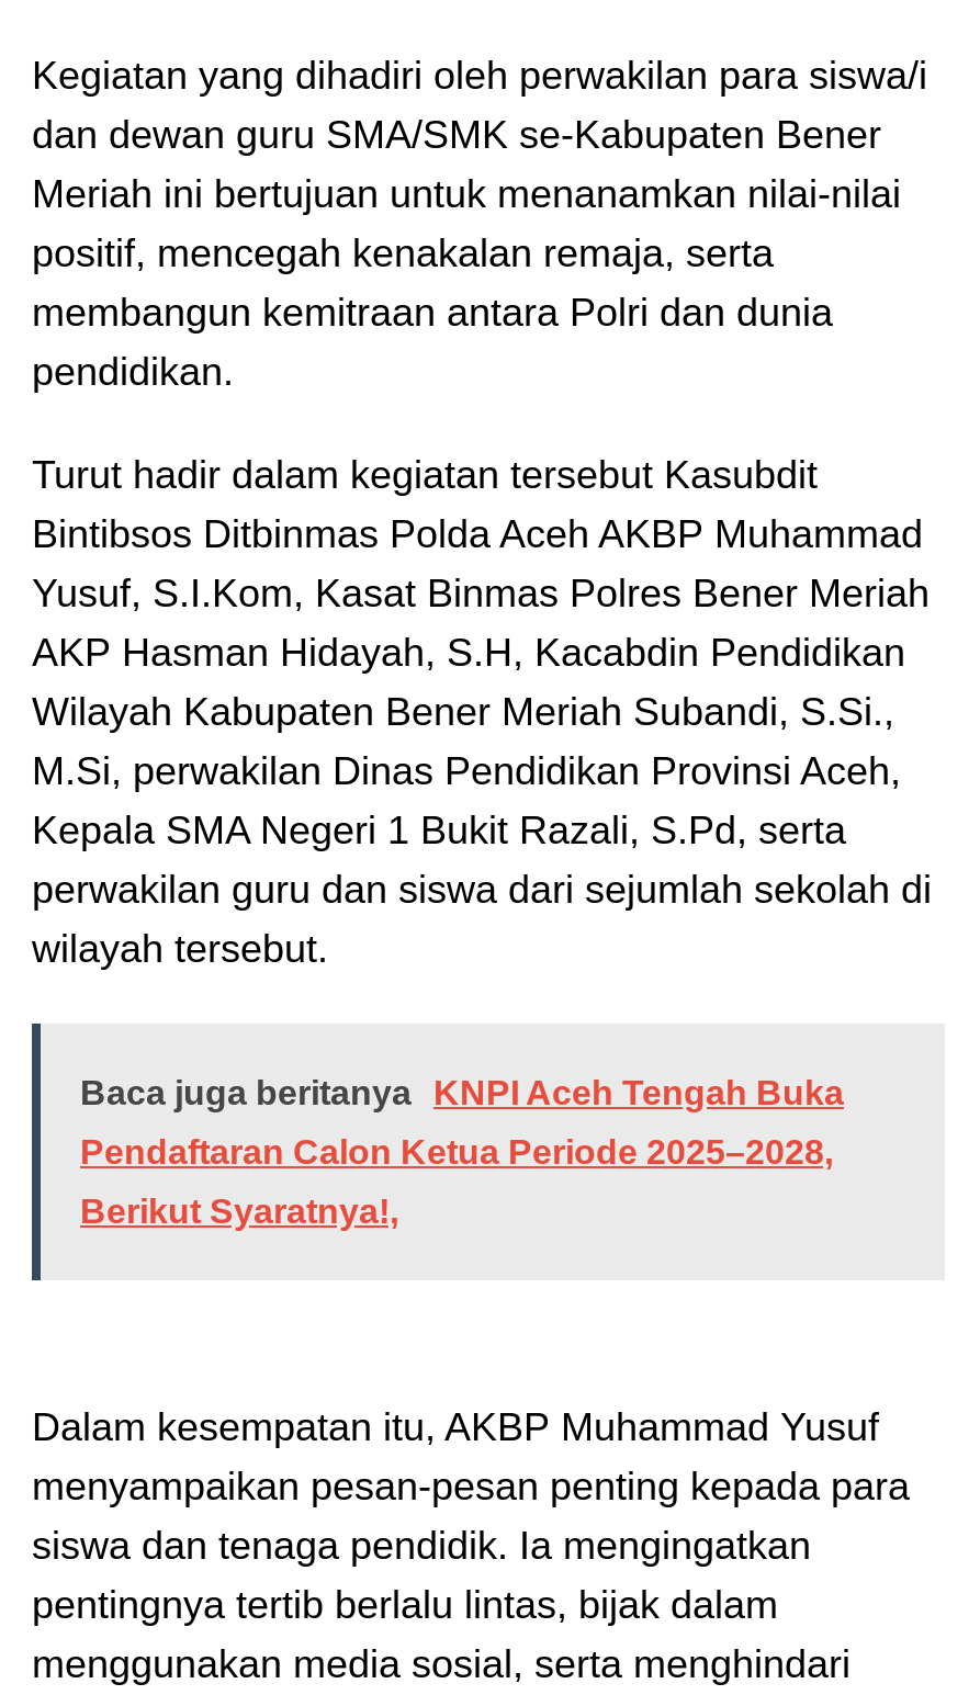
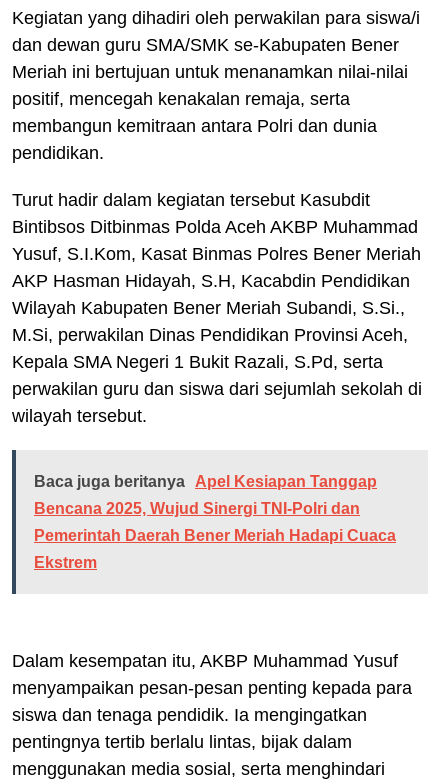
- Baca juga beritanya KNPI Aceh Tengah Buka
- Pendaftaran Calon Ketua Periode 2025–2028,
- Berikut Syaratnya!,
+ Baca juga beritanya Apel Kesiapan Tanggap
+ Bencana 2025, Wujud Sinergi TNI-Polri dan
+ Pemerintah Daerah Bener Meriah Hadapi Cuaca
+ Ekstrem
